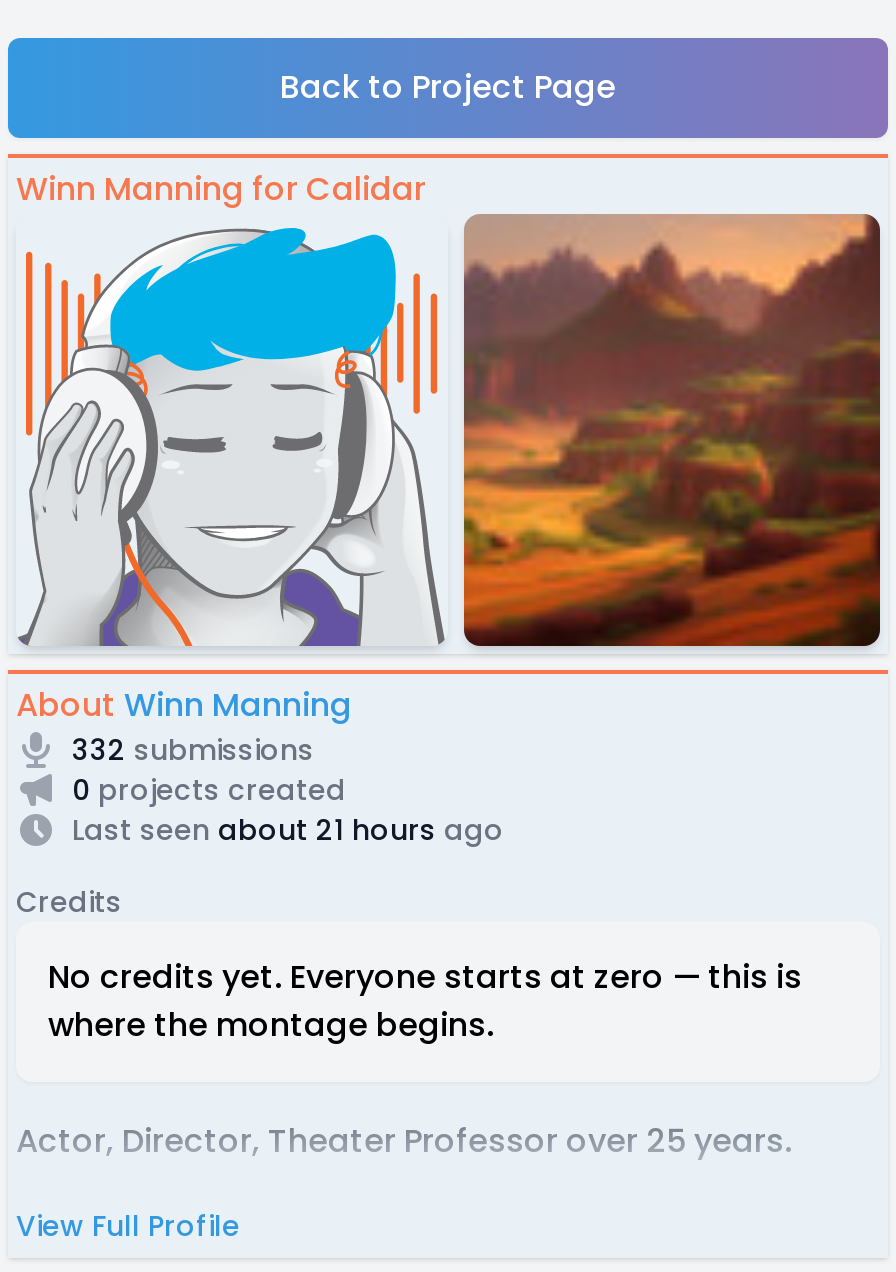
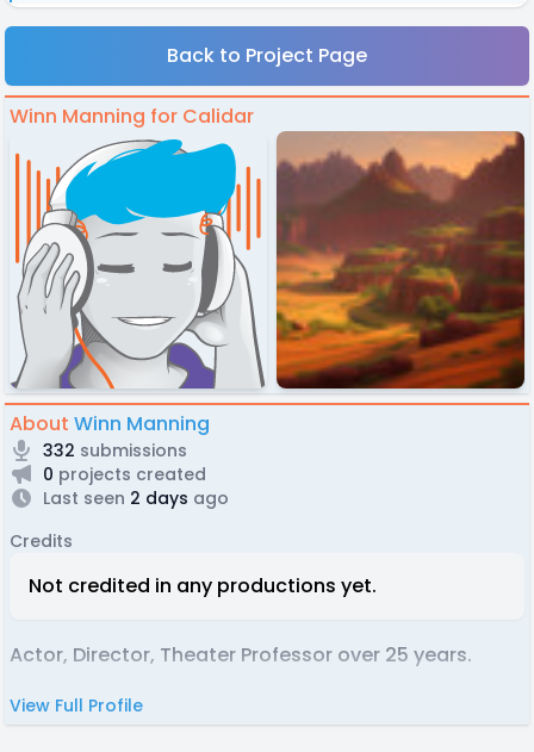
- Last seen about 21 hours ago
+ Last seen 2 days ago

- No credits yet. Everyone starts at zero — this is
- where the montage begins.
+ Not credited in any productions yet.
